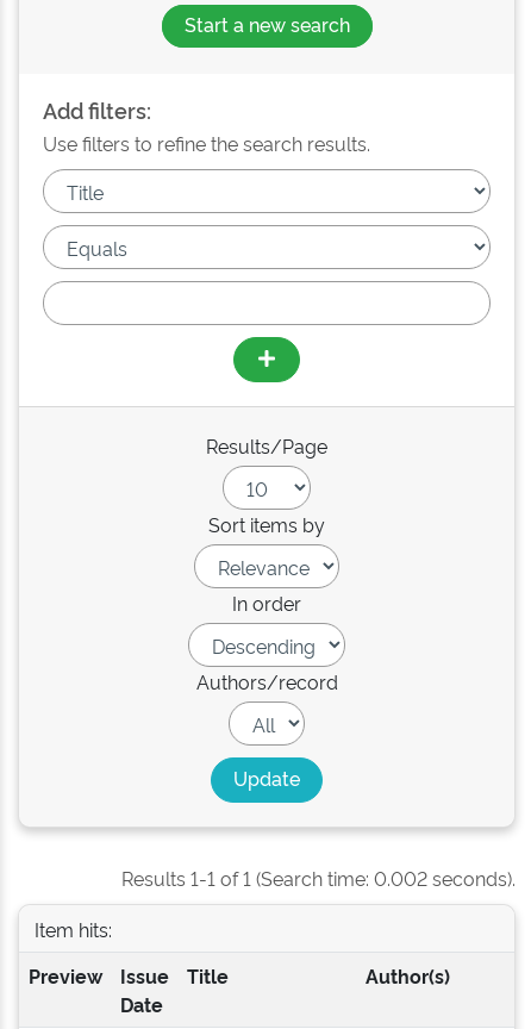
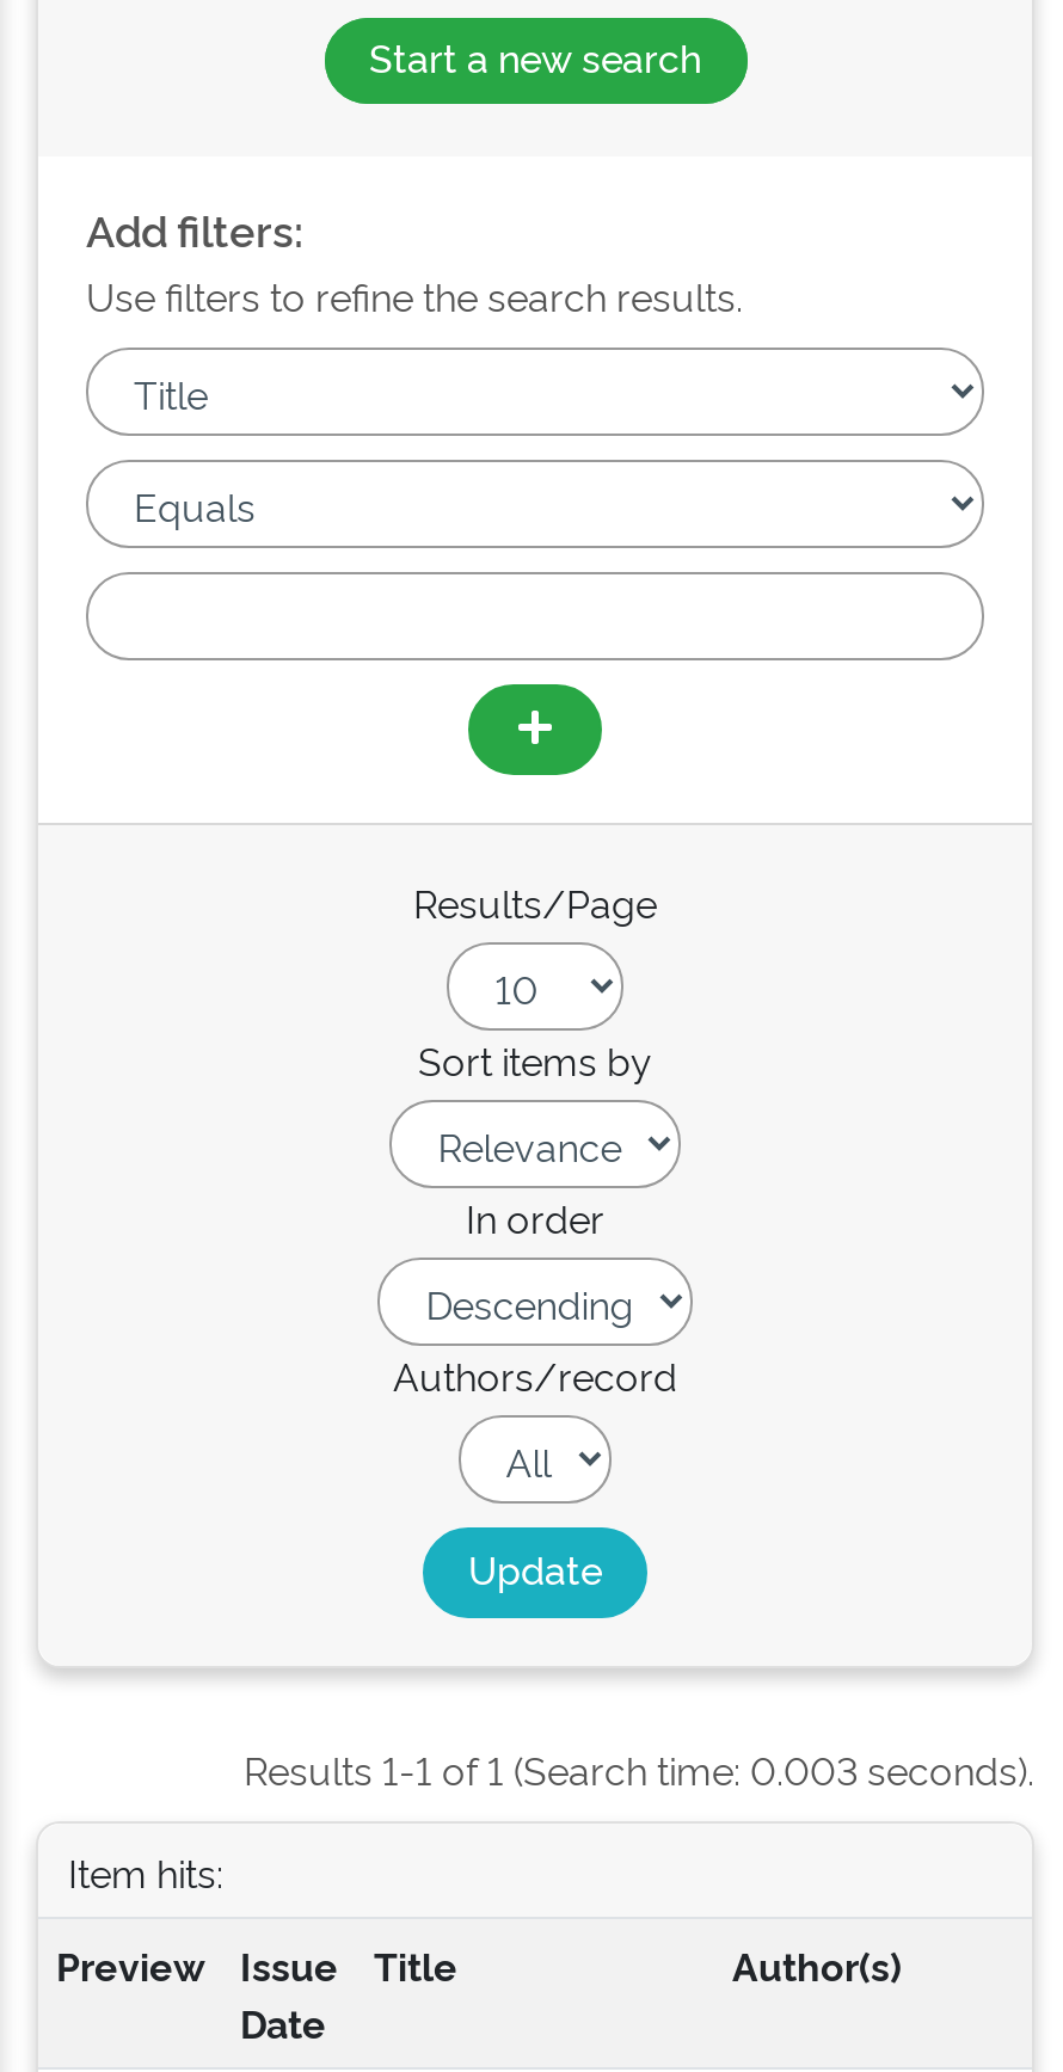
- Results 1-1 of 1 (Search time: 0.002 seconds).
+ Results 1-1 of 1 (Search time: 0.003 seconds).
